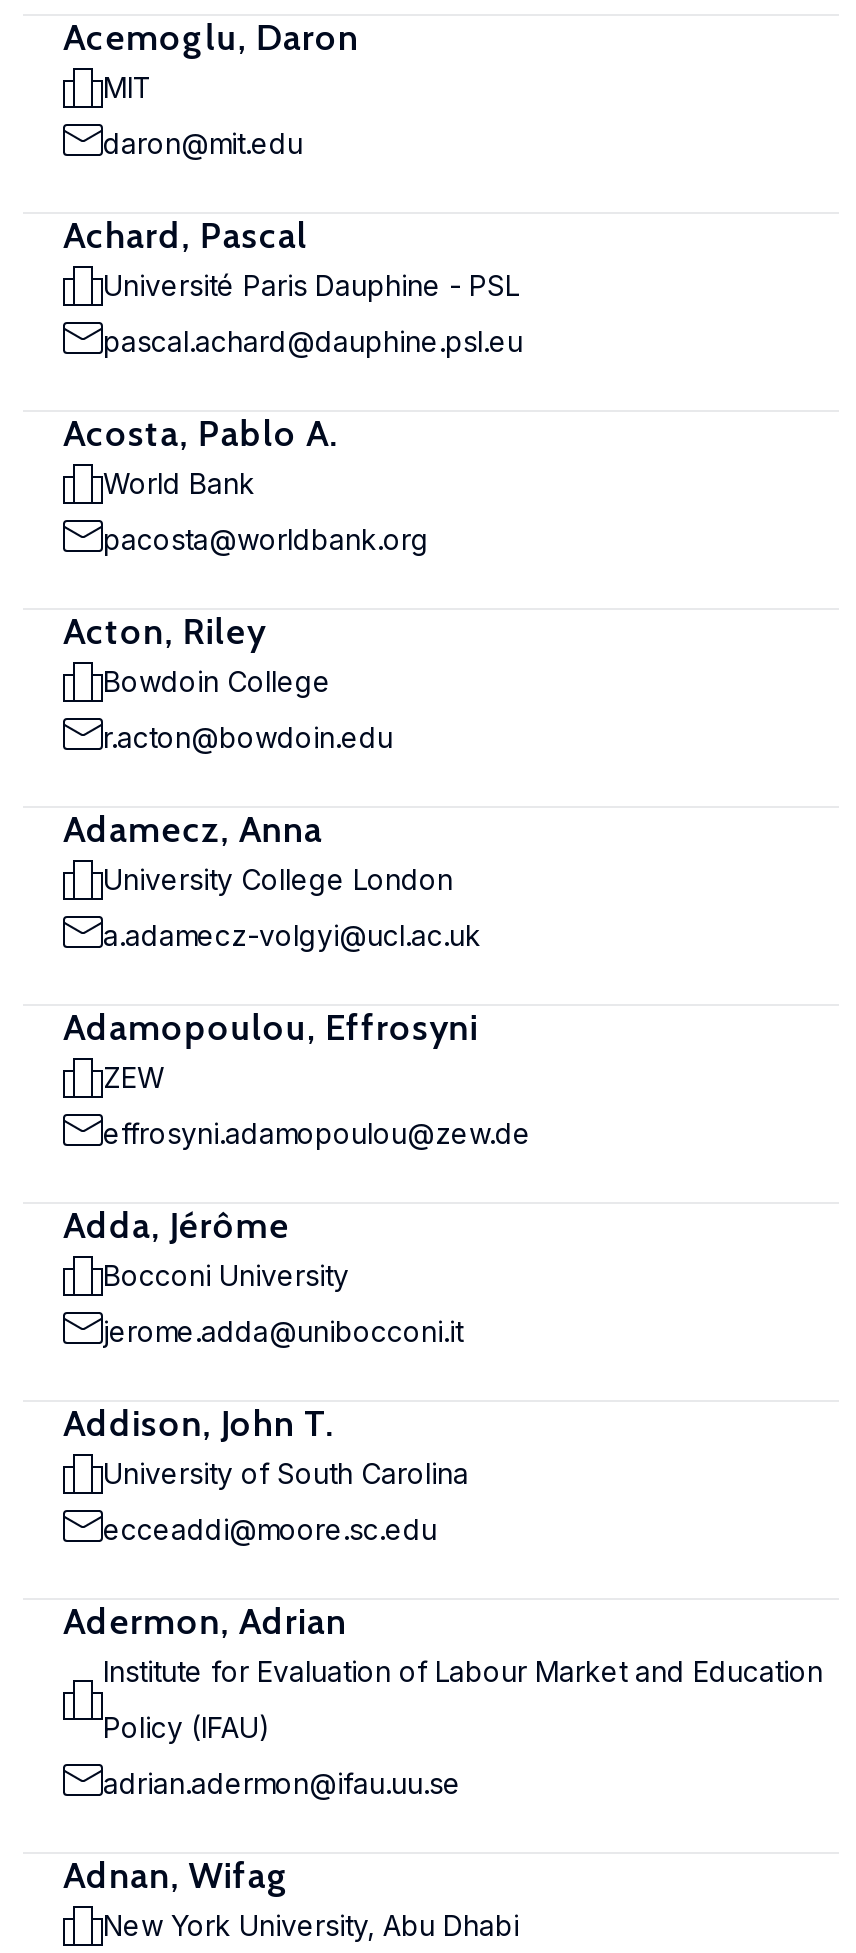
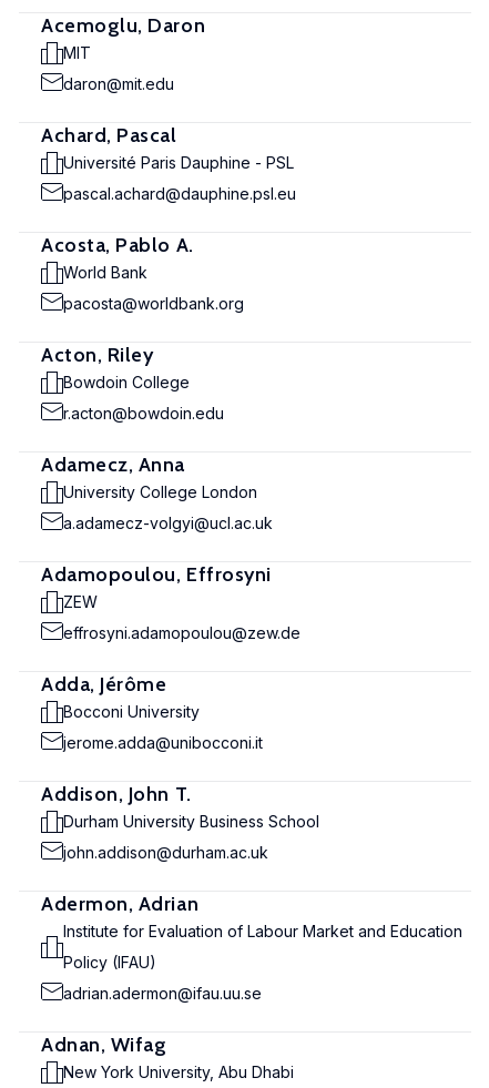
- University of South Carolina
+ Durham University Business School

- ecceaddi@moore.sc.edu
+ john.addison@durham.ac.uk
